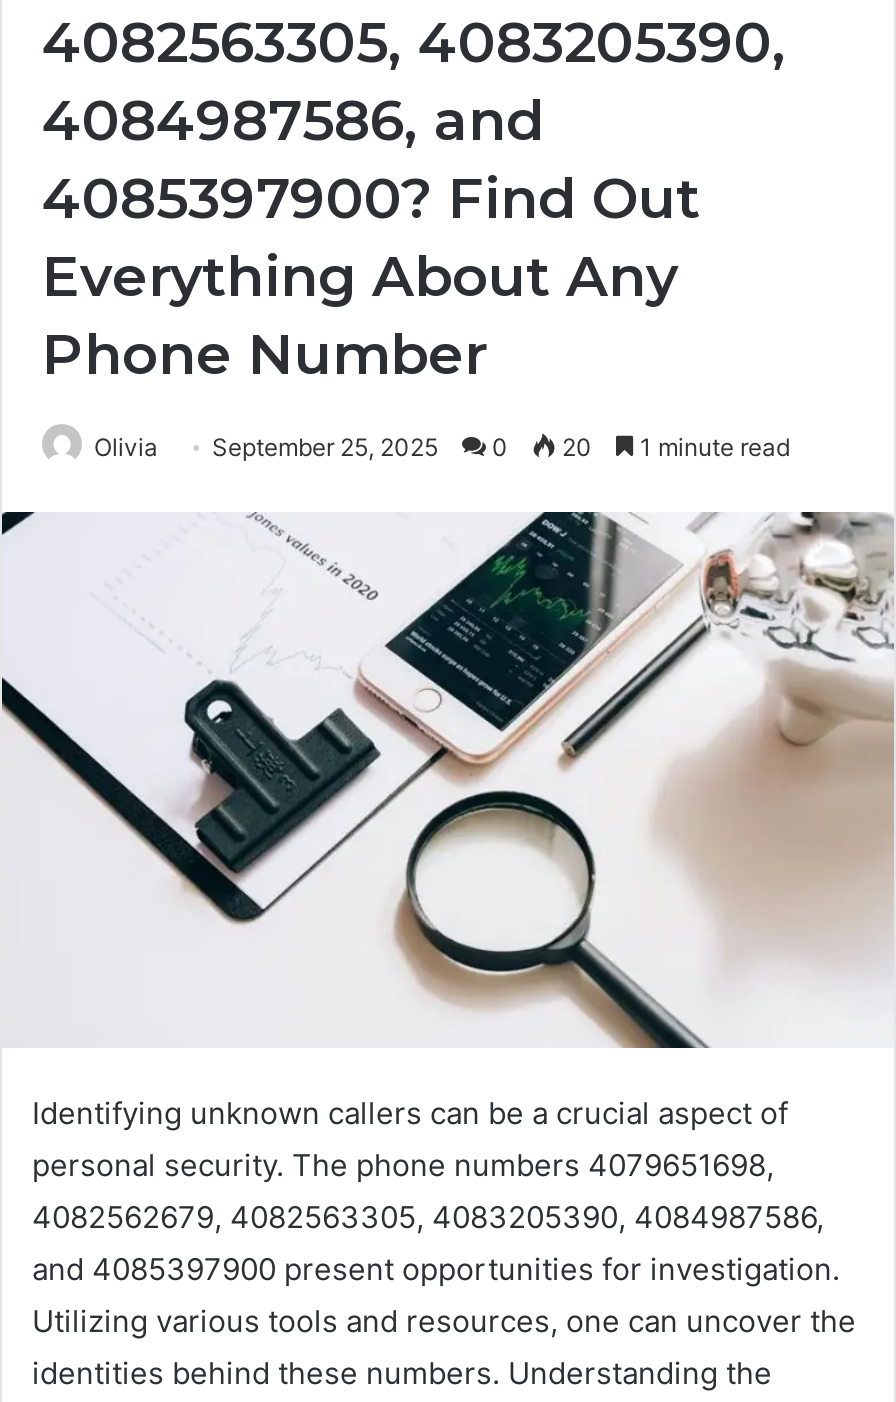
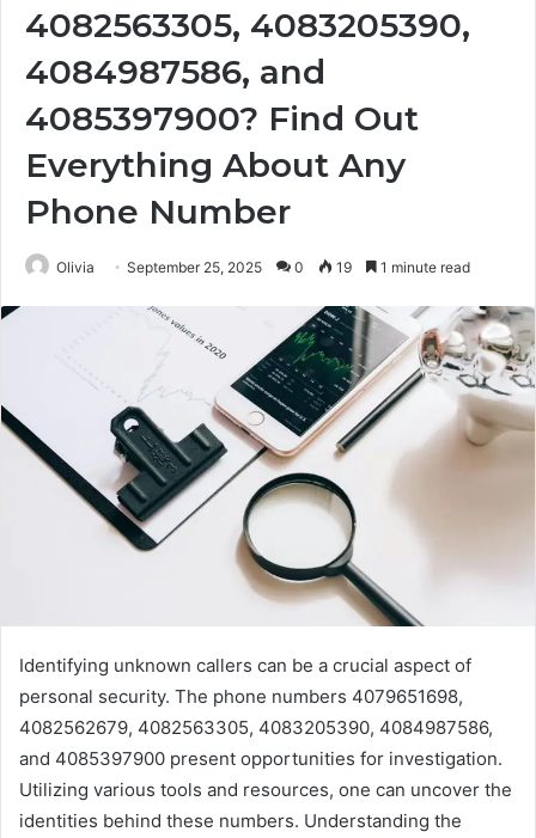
- Olivia September 25, 2025 0 20 1 minute read
+ Olivia September 25, 2025 0 19 1 minute read
